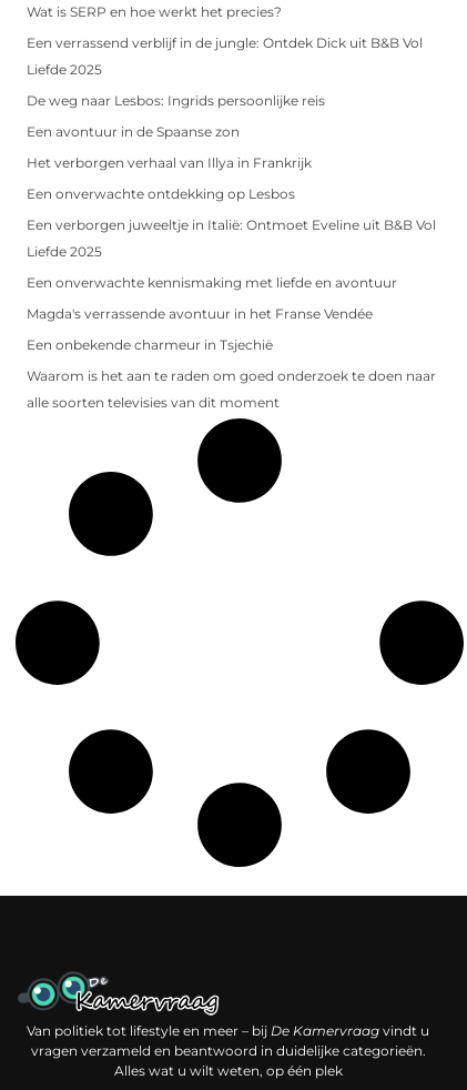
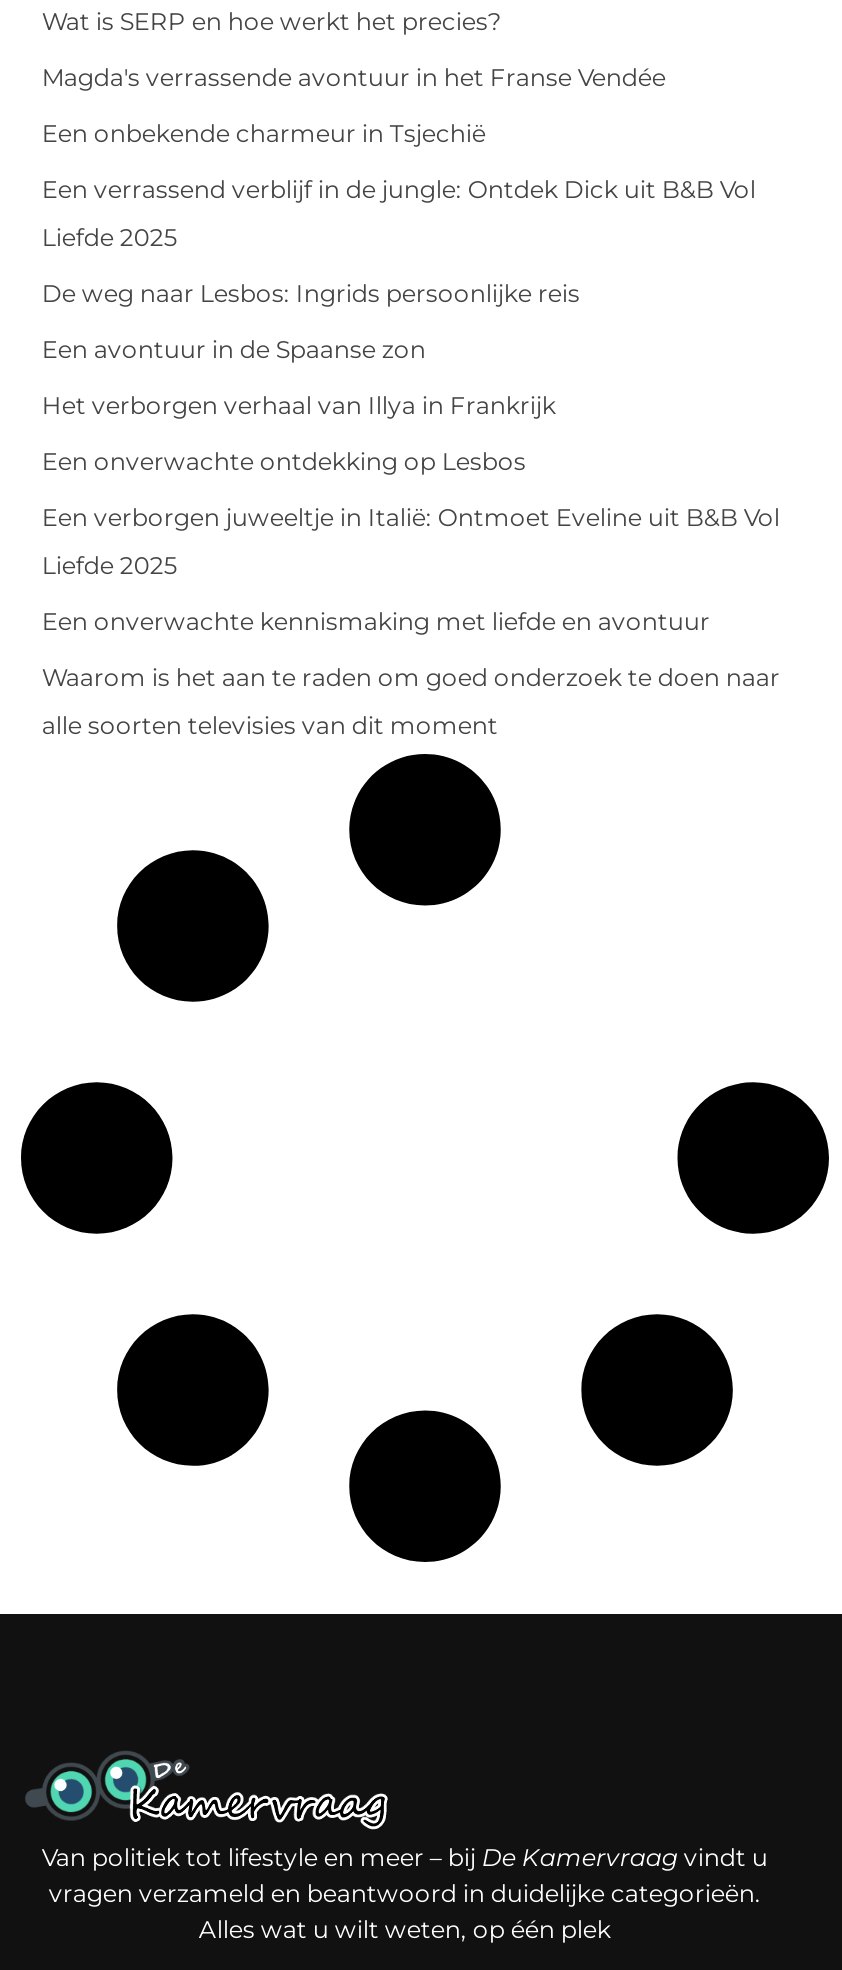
moved down: Een verrassend verblijf in de jungle: Ontdek Dick uit B&B Vol | Liefde 2025 | De weg naar Lesbos: Ingrids persoonlijke reis | ... | Liefde 2025 | Een onverwachte kennismaking met liefde en avontuur

moved up: Magda's verrassende avontuur in het Franse Vendée | Een onbekende charmeur in Tsjechië
